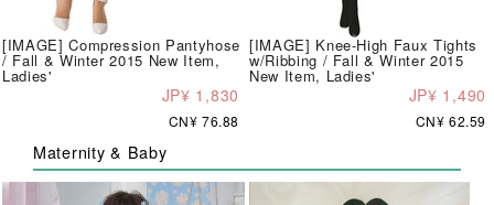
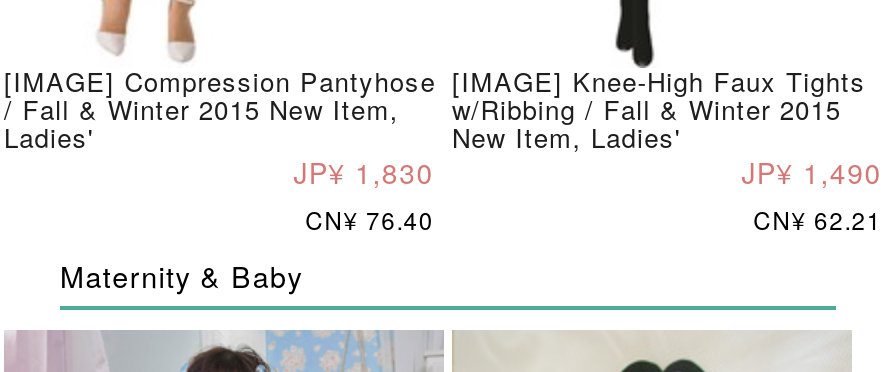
- CN¥ 76.88
+ CN¥ 76.40

- CN¥ 62.59
+ CN¥ 62.21
